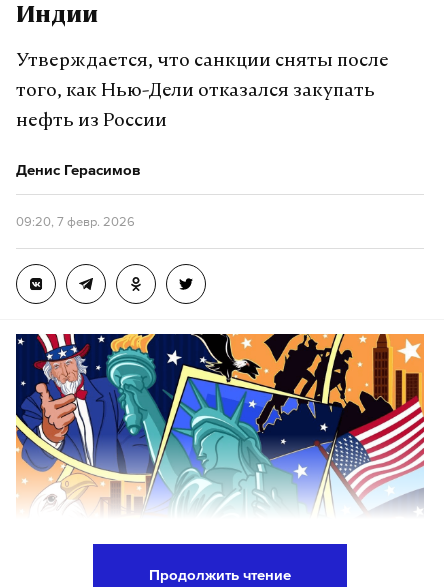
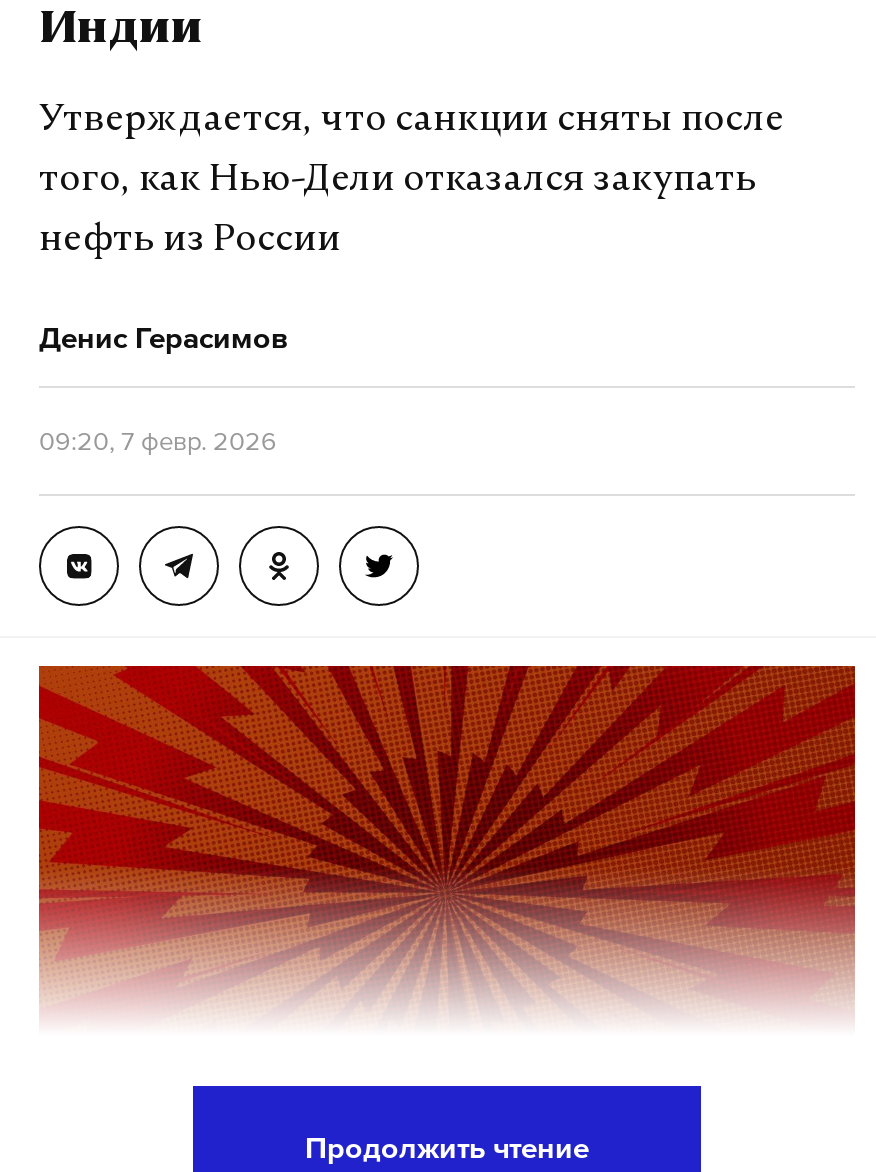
- [image]
+ [image]
